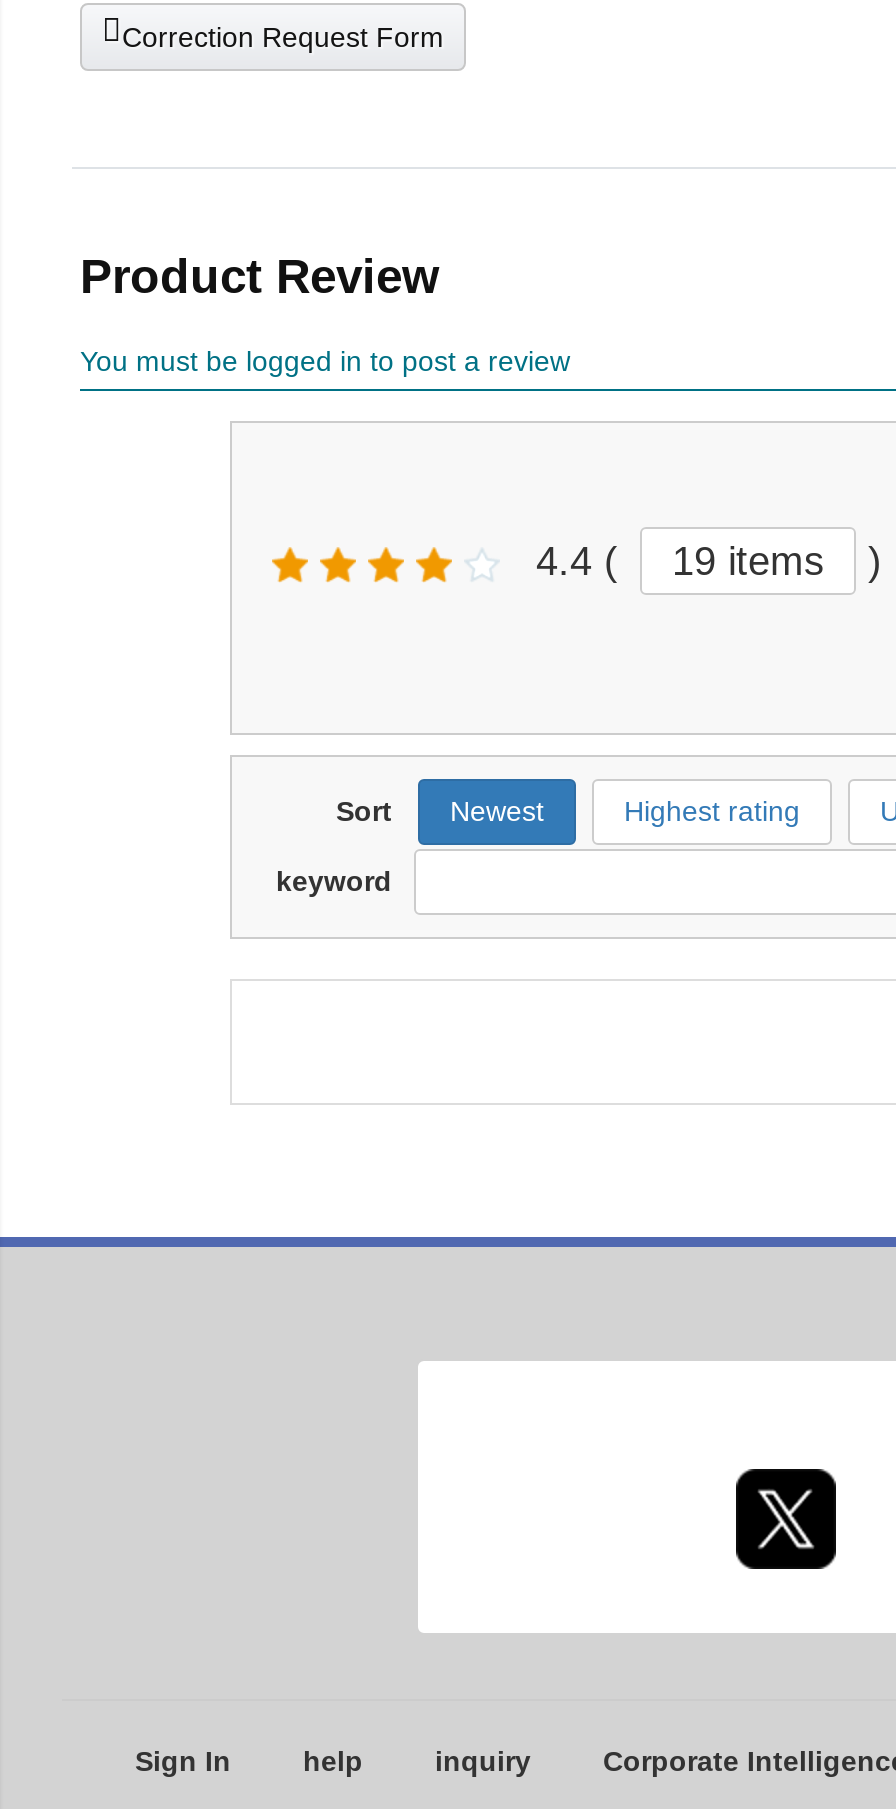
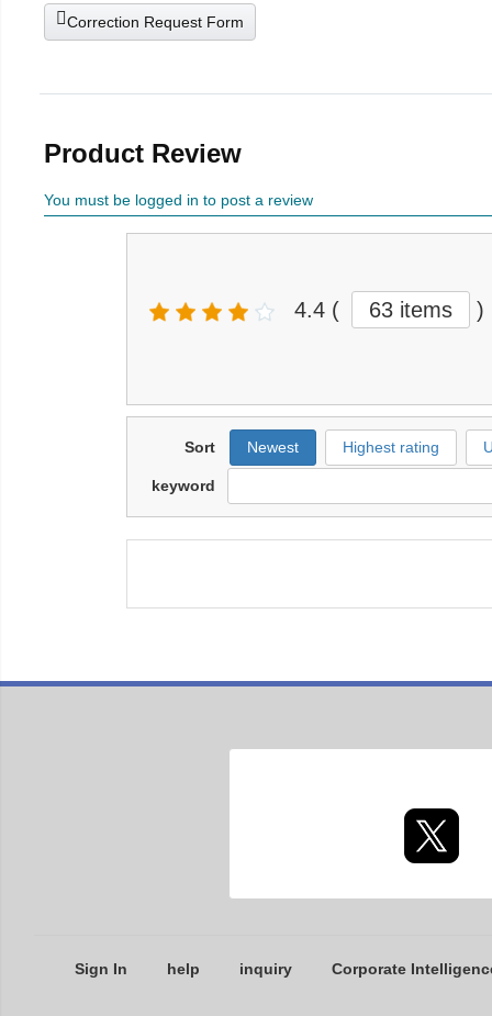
- 19 items
+ 63 items
